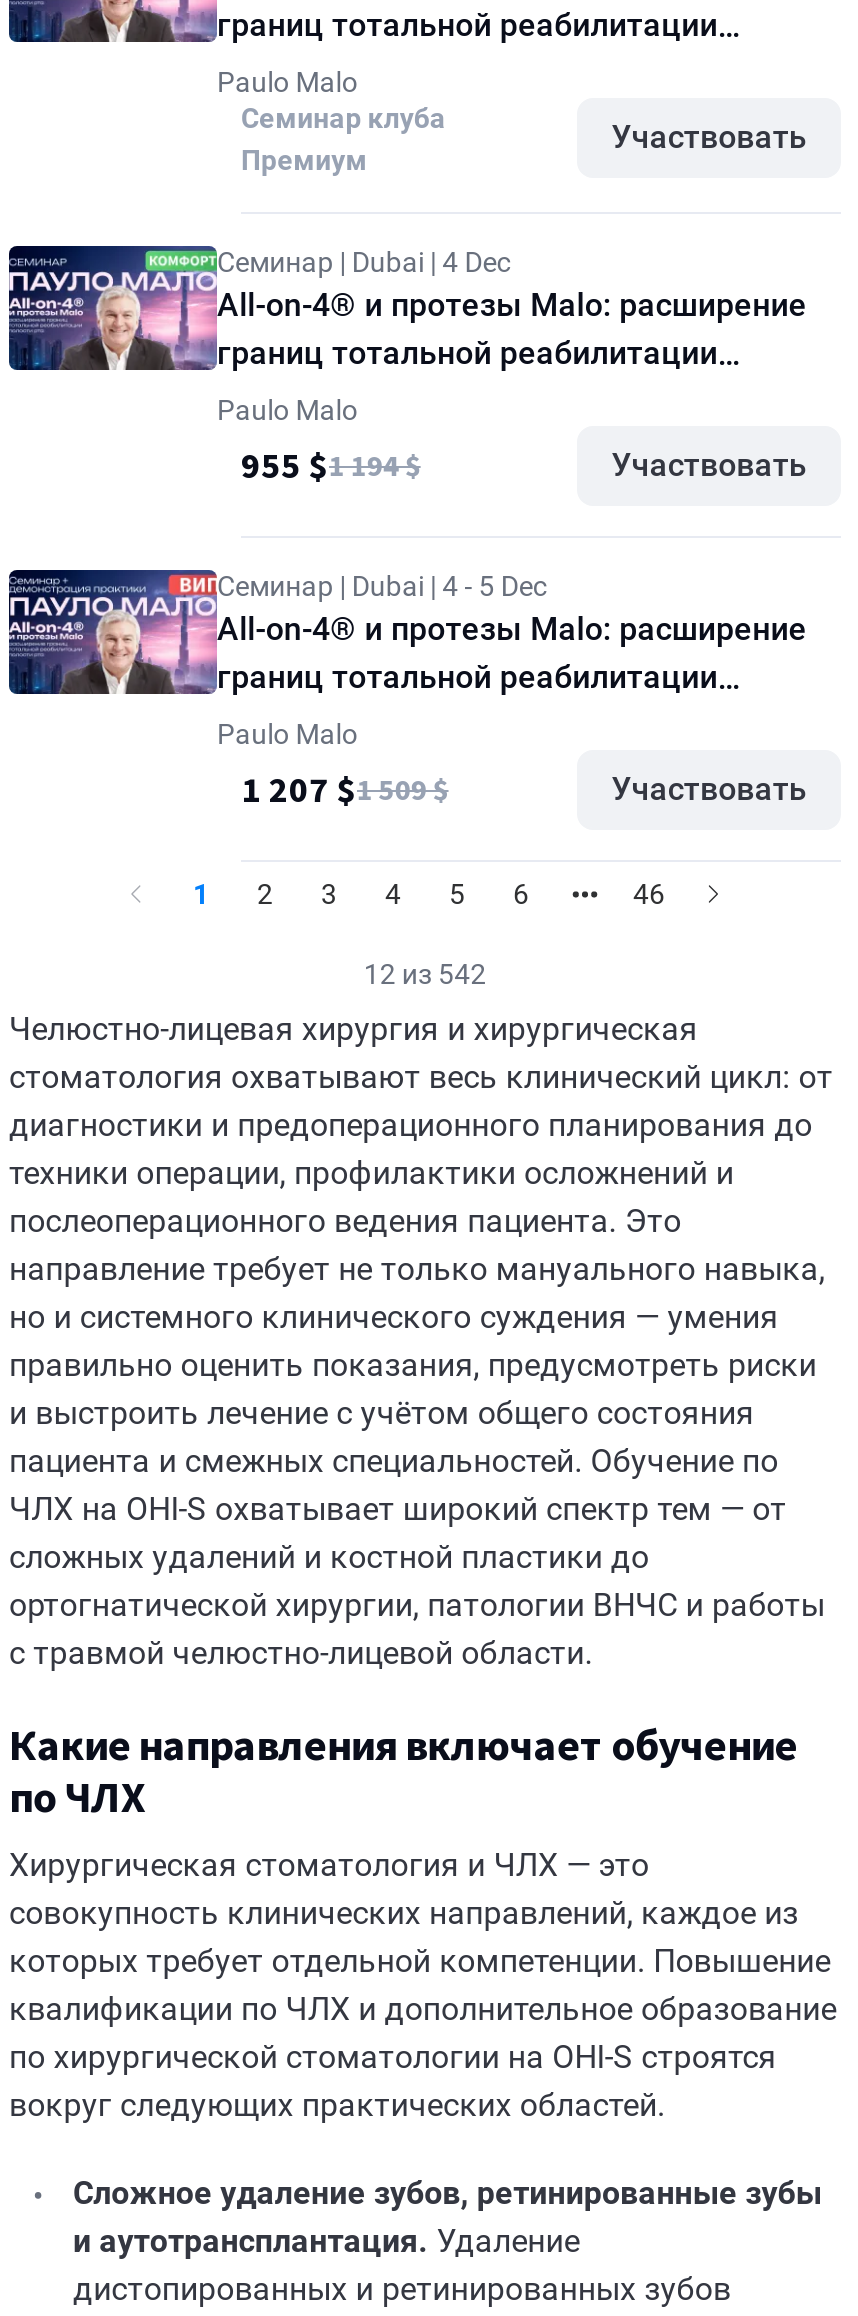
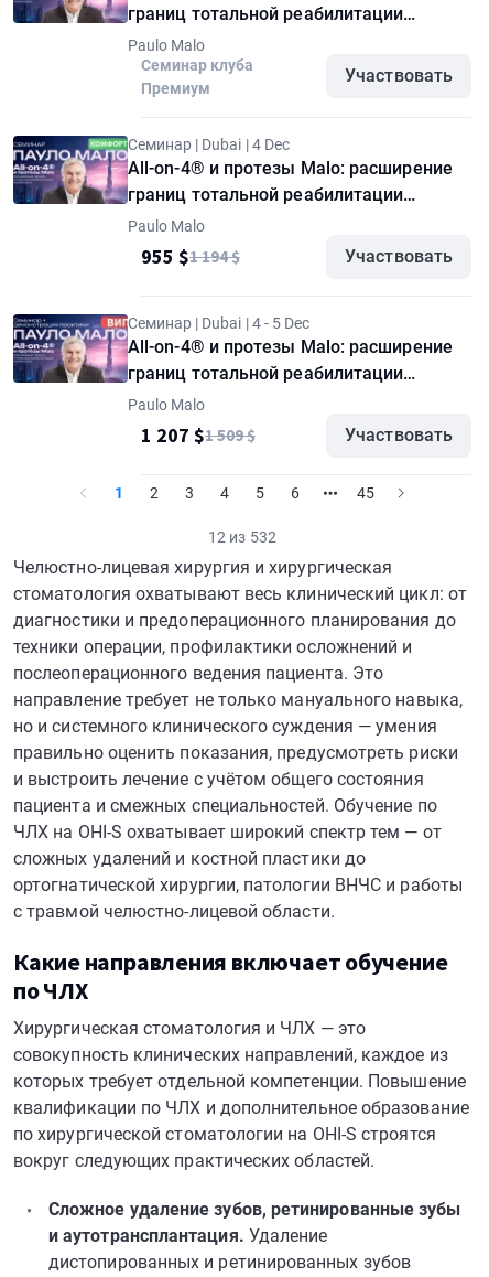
- 46
+ 45

- 12 из 542
+ 12 из 532
